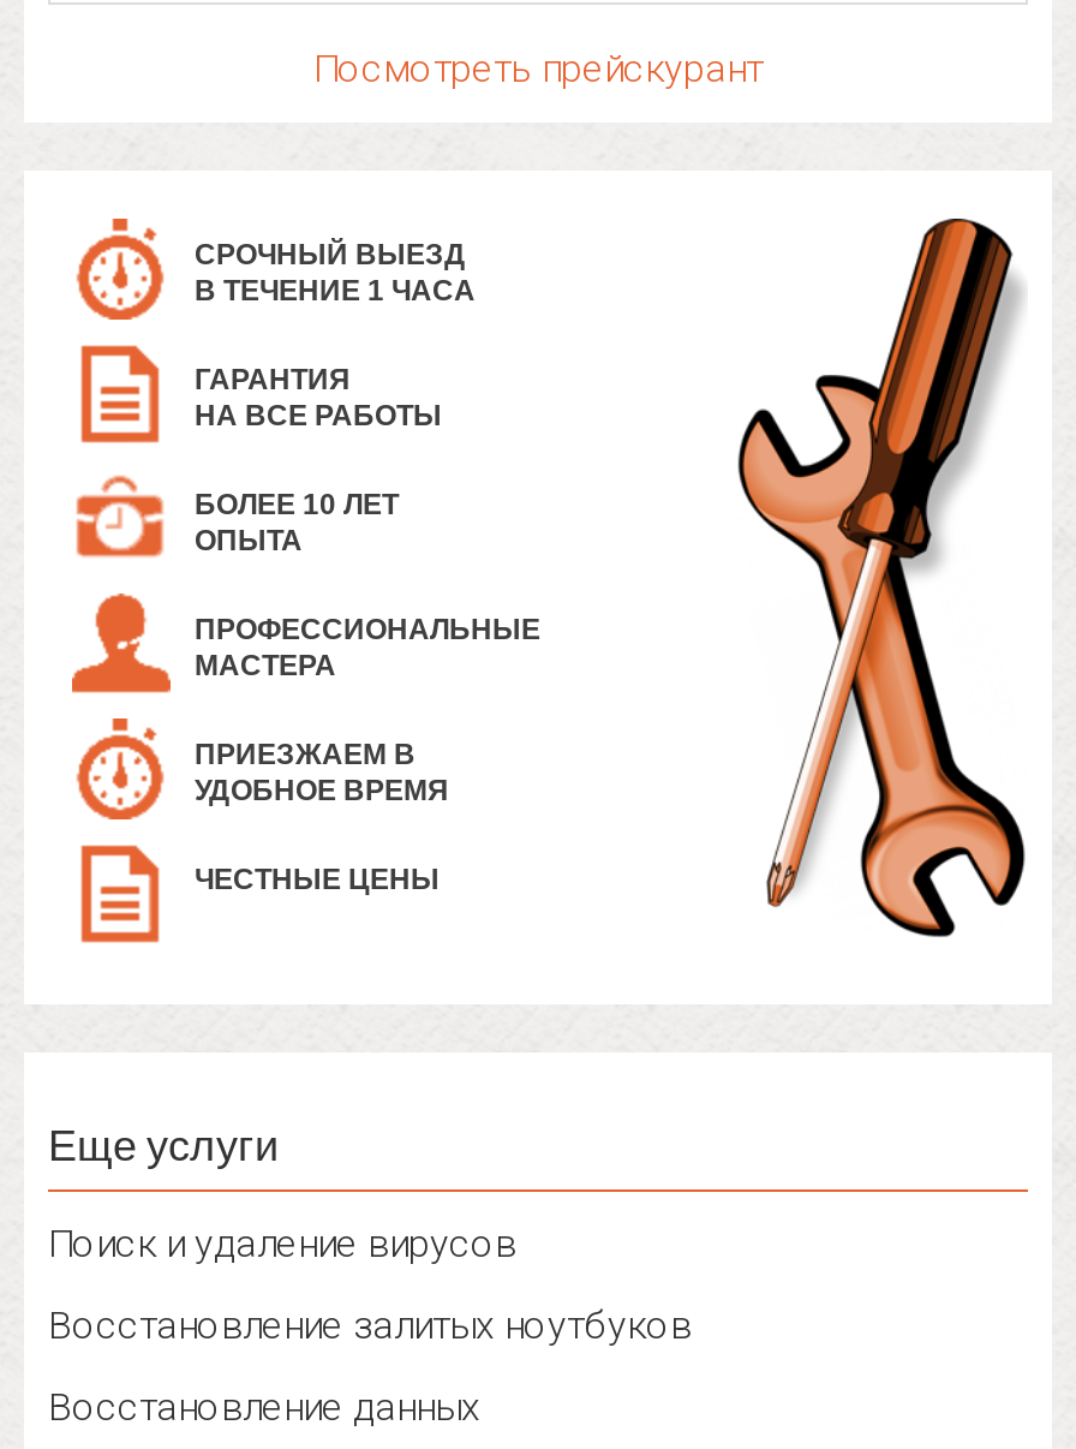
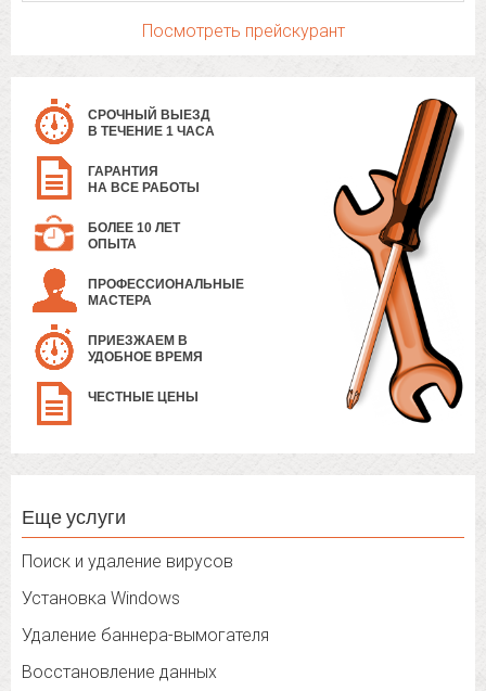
- Восстановление залитых ноутбуков
+ Установка Windows
+ Удаление баннера-вымогателя
